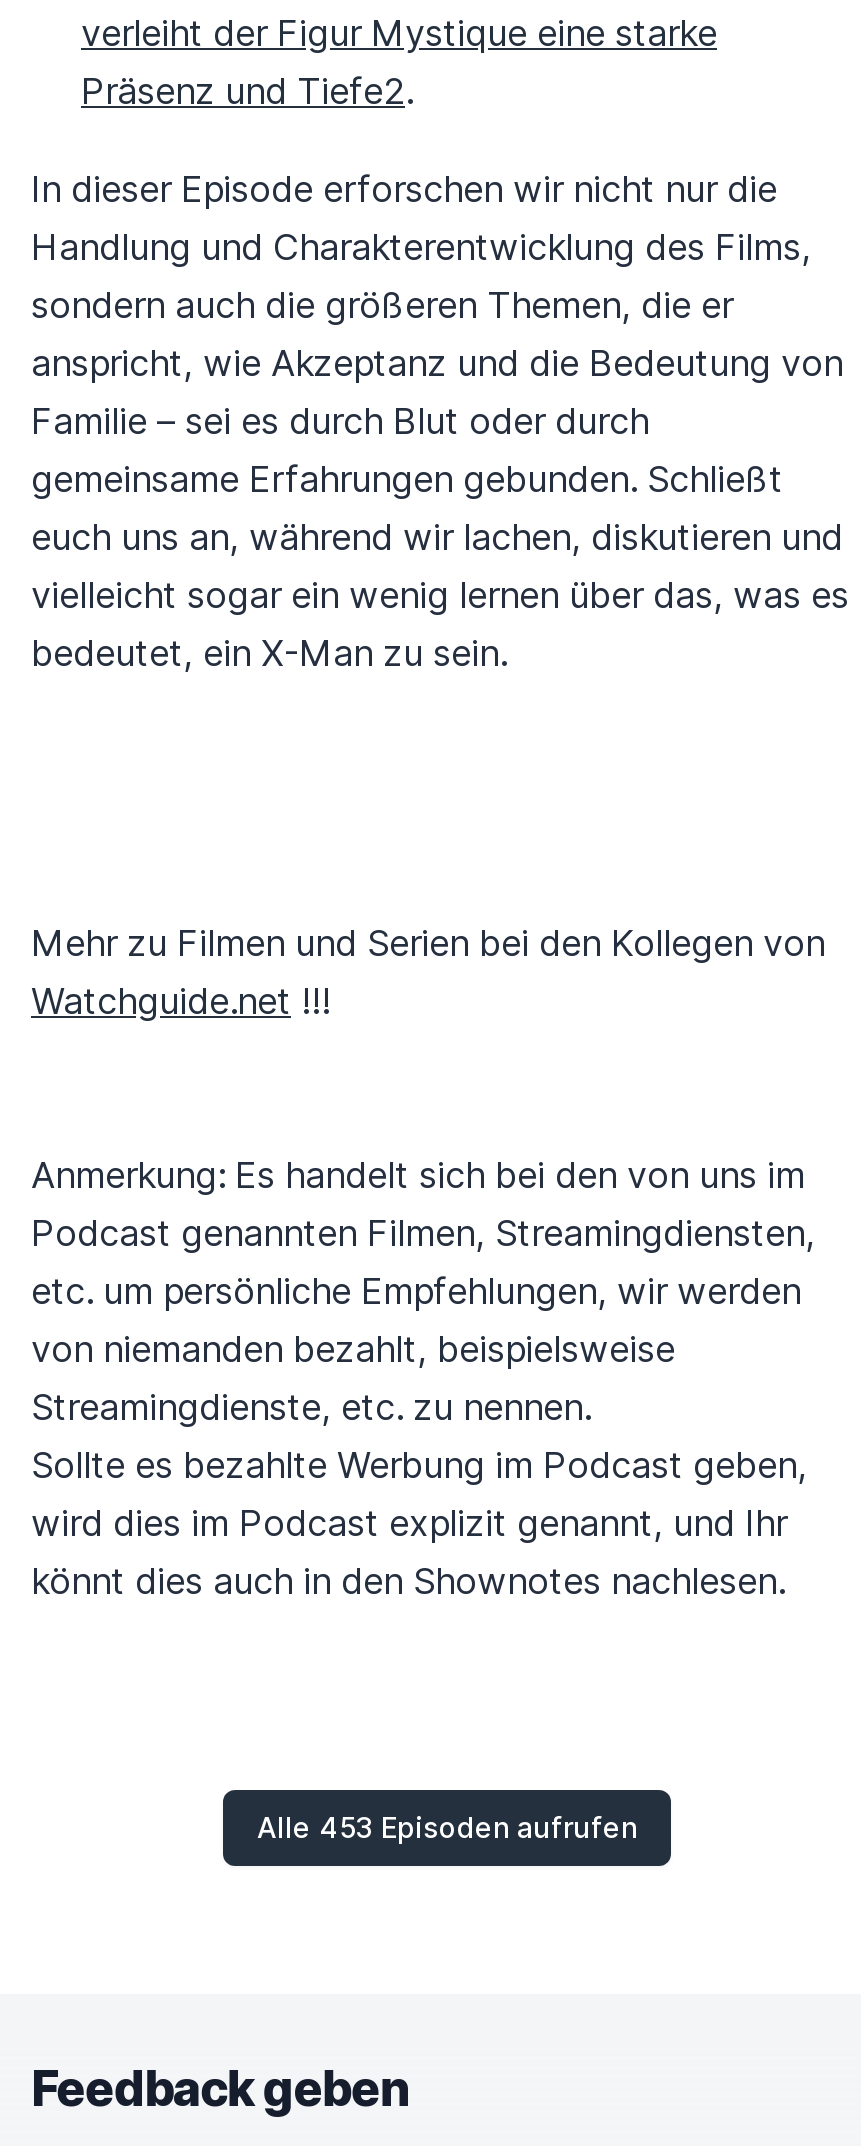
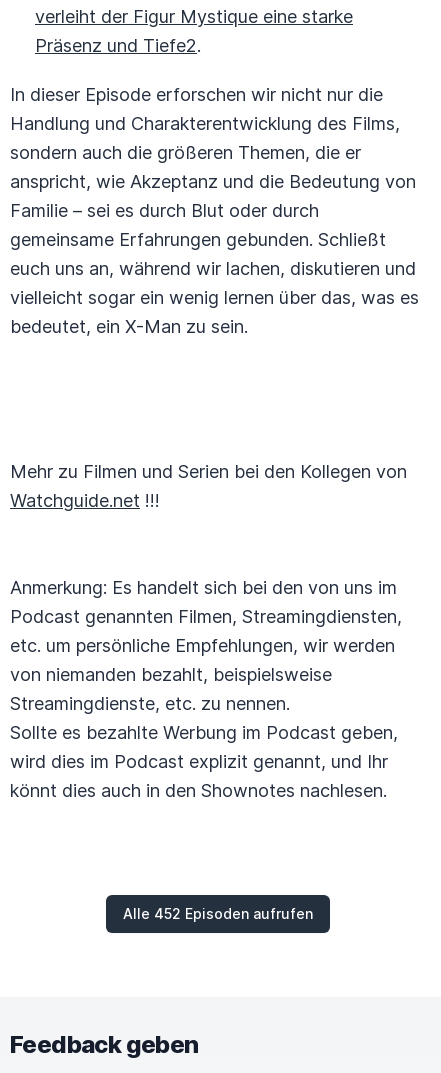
- Alle 453 Episoden aufrufen
+ Alle 452 Episoden aufrufen
